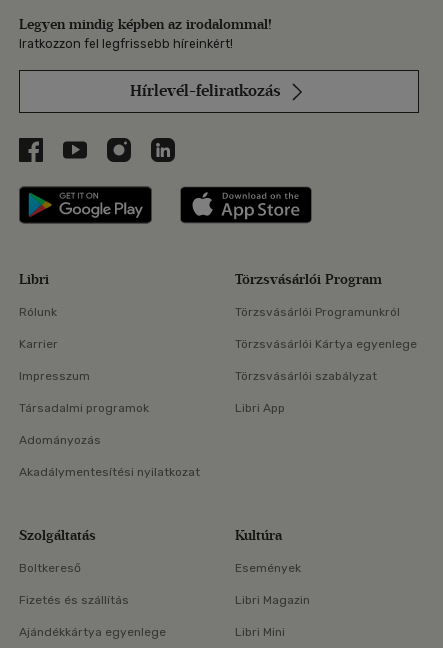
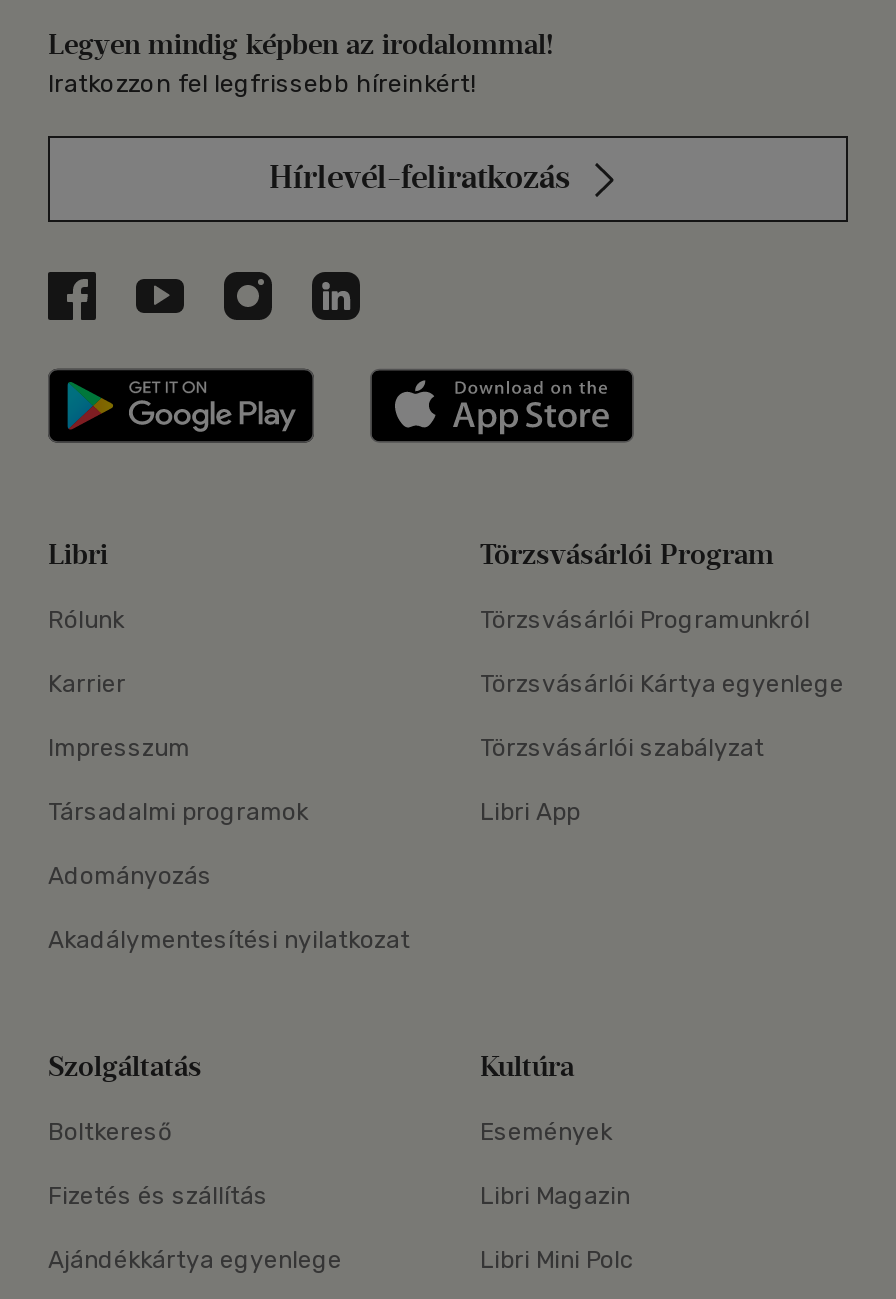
- Libri Mini
+ Libri Mini Polc
